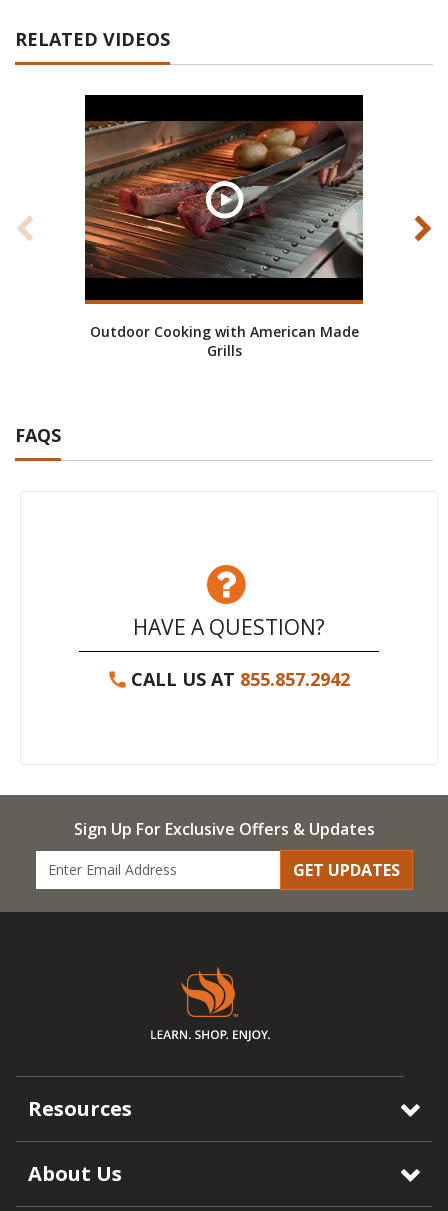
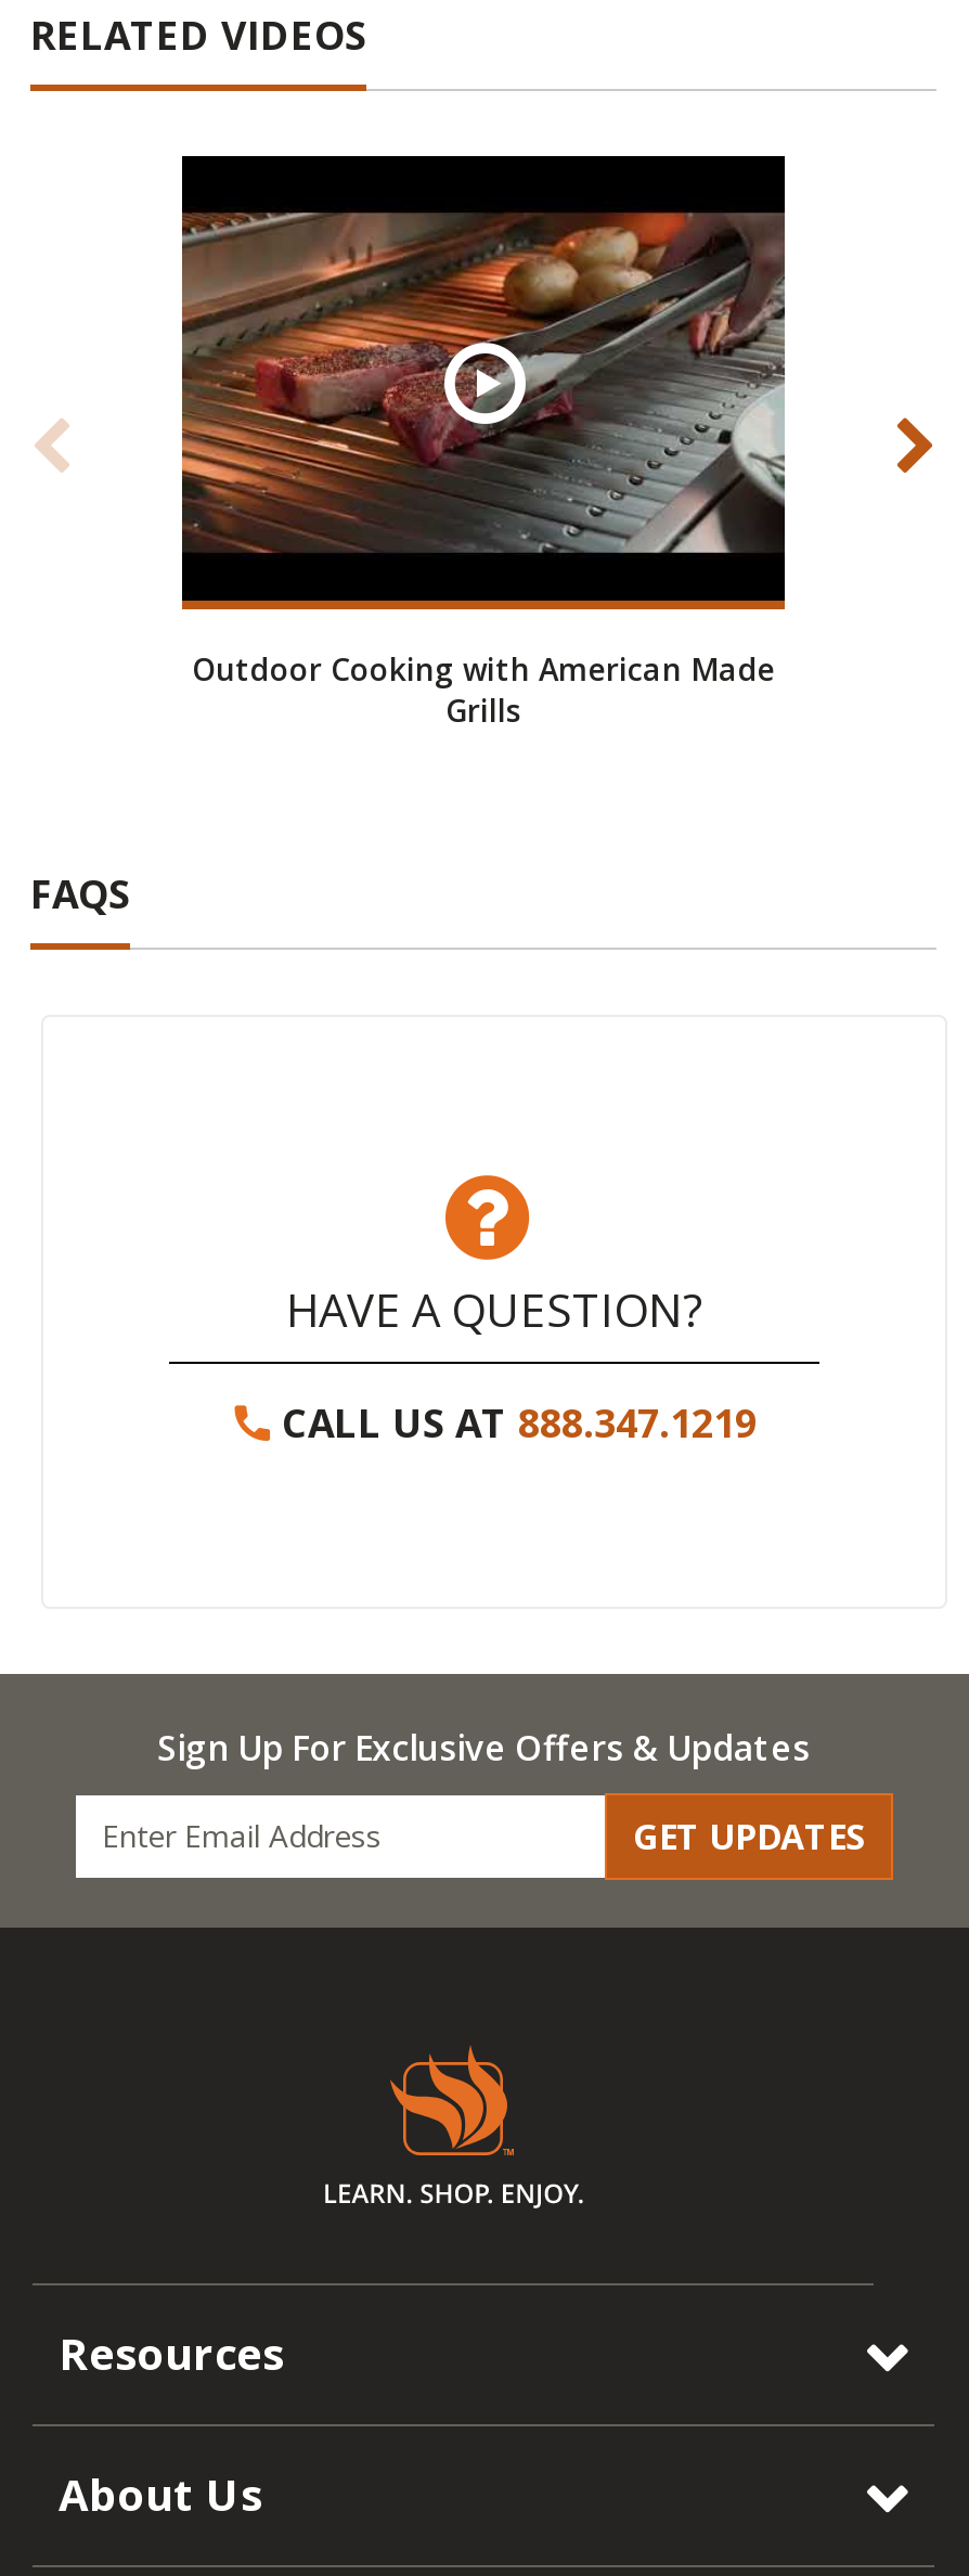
- CALL US AT 855.857.2942
+ CALL US AT 888.347.1219
